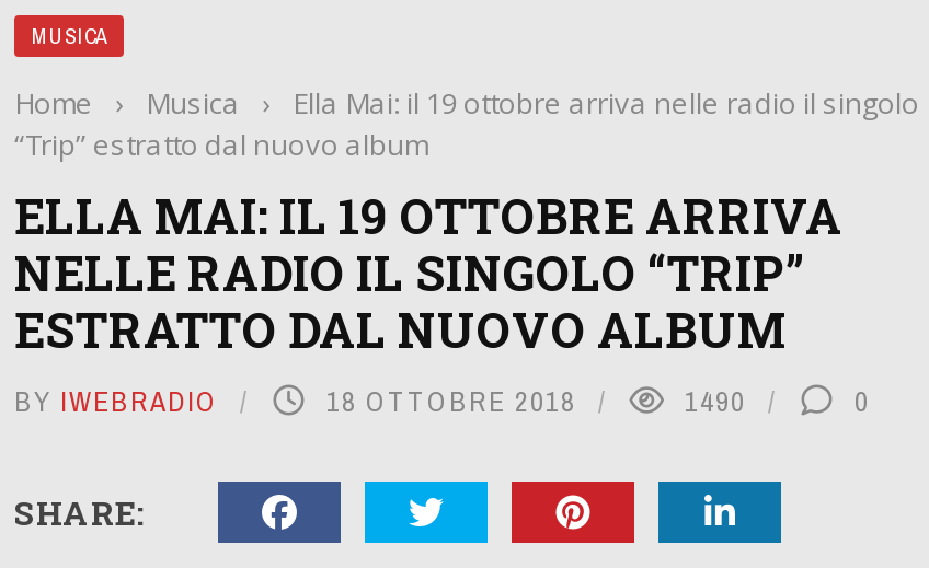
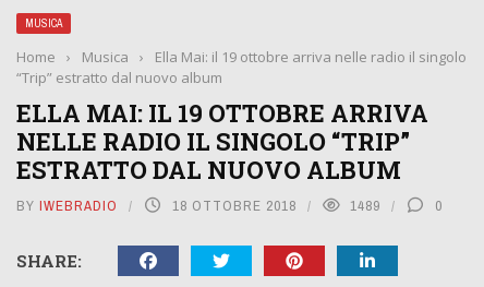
- 1490
+ 1489
